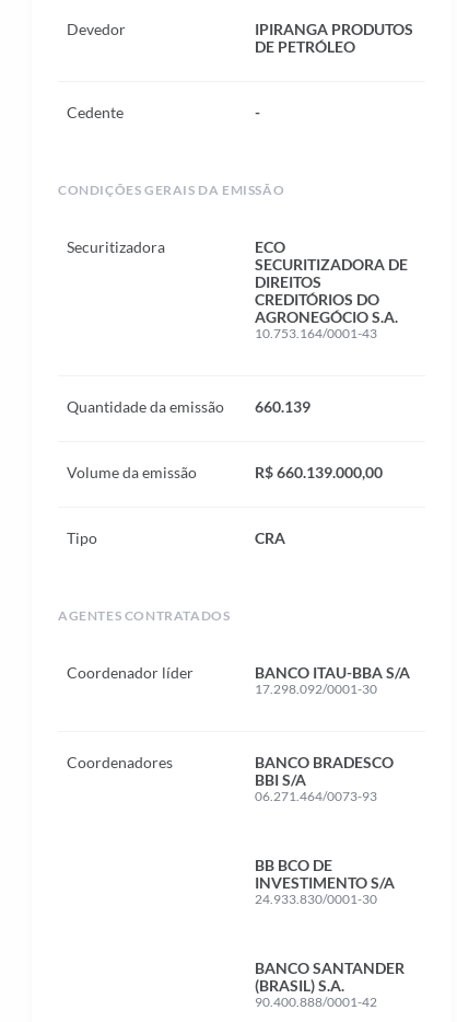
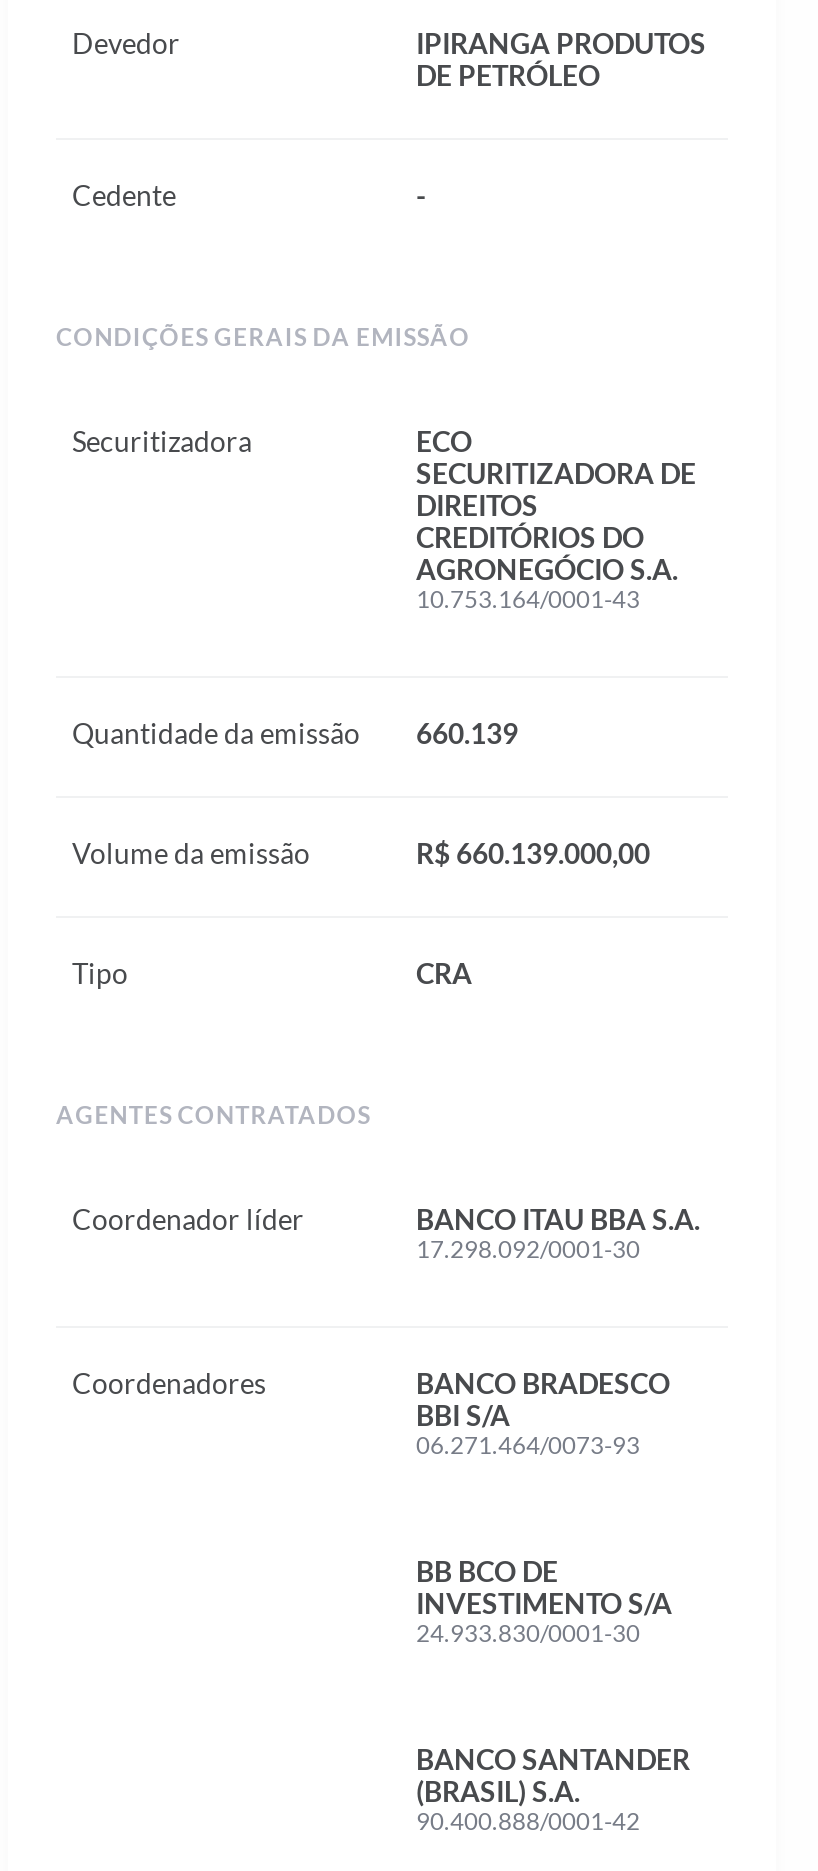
- BANCO ITAU-BBA S/A
+ BANCO ITAU BBA S.A.
